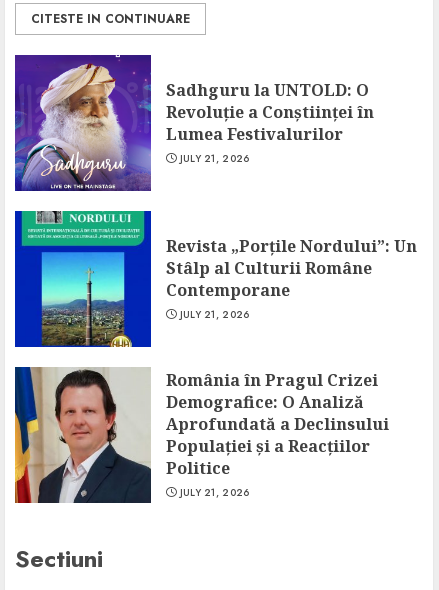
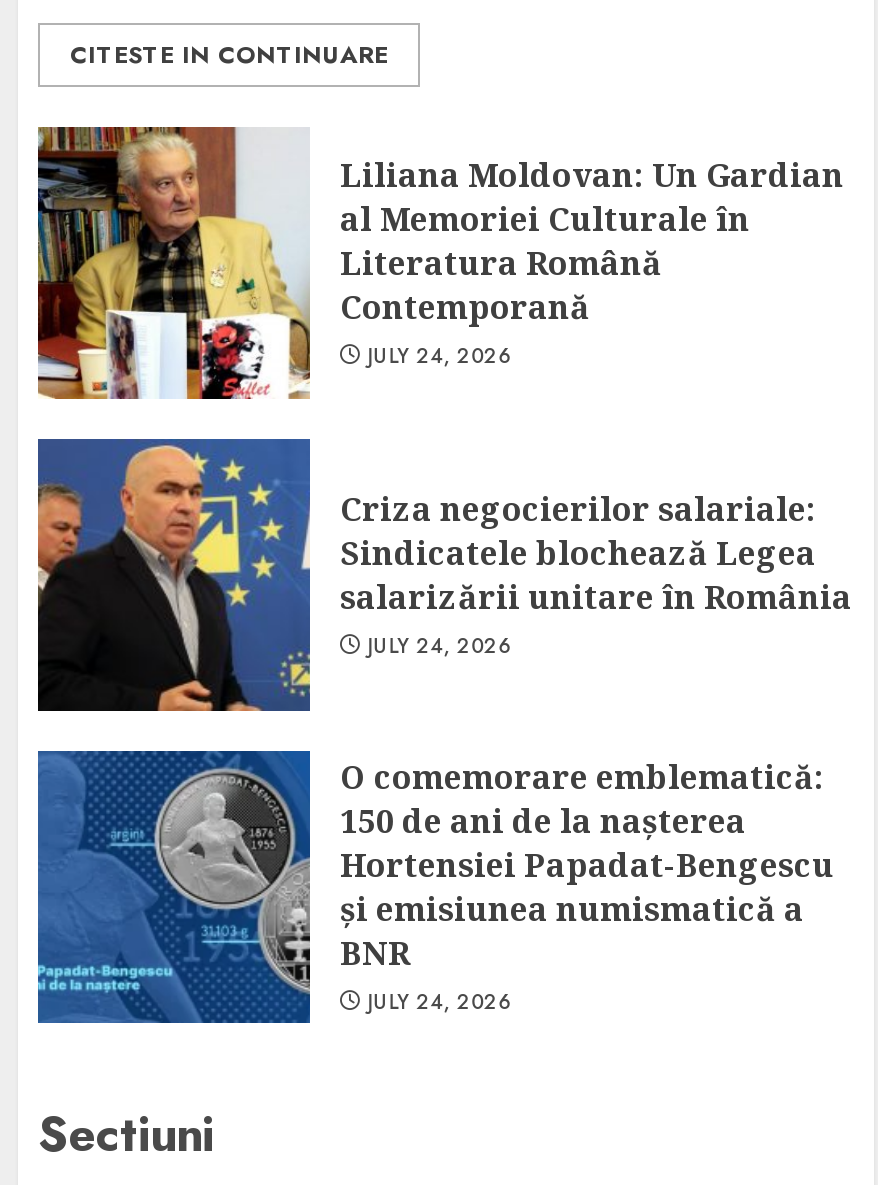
- [image]
- Sadhguru la UNTOLD: O
- Revoluție a Conștiinței în
- Lumea Festivalurilor
- JULY 21, 2026
+ [image]
+ Liliana Moldovan: Un Gardian
+ al Memoriei Culturale în
+ Literatura Română
+ Contemporană
+ JULY 24, 2026

- [image]
- Revista „Porțile Nordului”: Un
- Stâlp al Culturii Române
- Contemporane
- JULY 21, 2026
+ [image]
+ Criza negocierilor salariale:
+ Sindicatele blochează Legea
+ salarizării unitare în România
+ JULY 24, 2026

- [image]
- România în Pragul Crizei
- Demografice: O Analiză
- Aprofundată a Declinsului
- Populației și a Reacțiilor
- Politice
- JULY 21, 2026
+ [image]
+ O comemorare emblematică:
+ 150 de ani de la nașterea
+ Hortensiei Papadat-Bengescu
+ și emisiunea numismatică a
+ BNR
+ JULY 24, 2026
